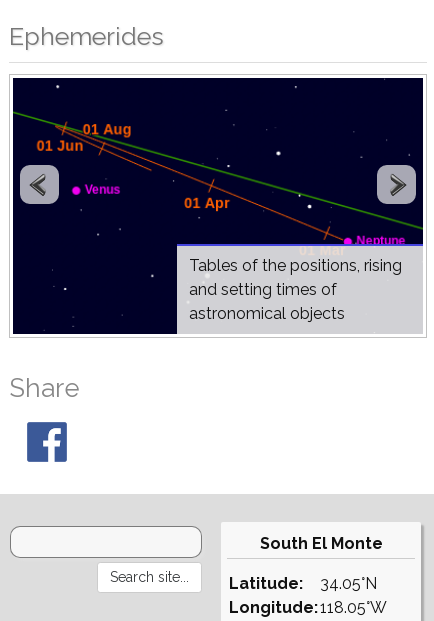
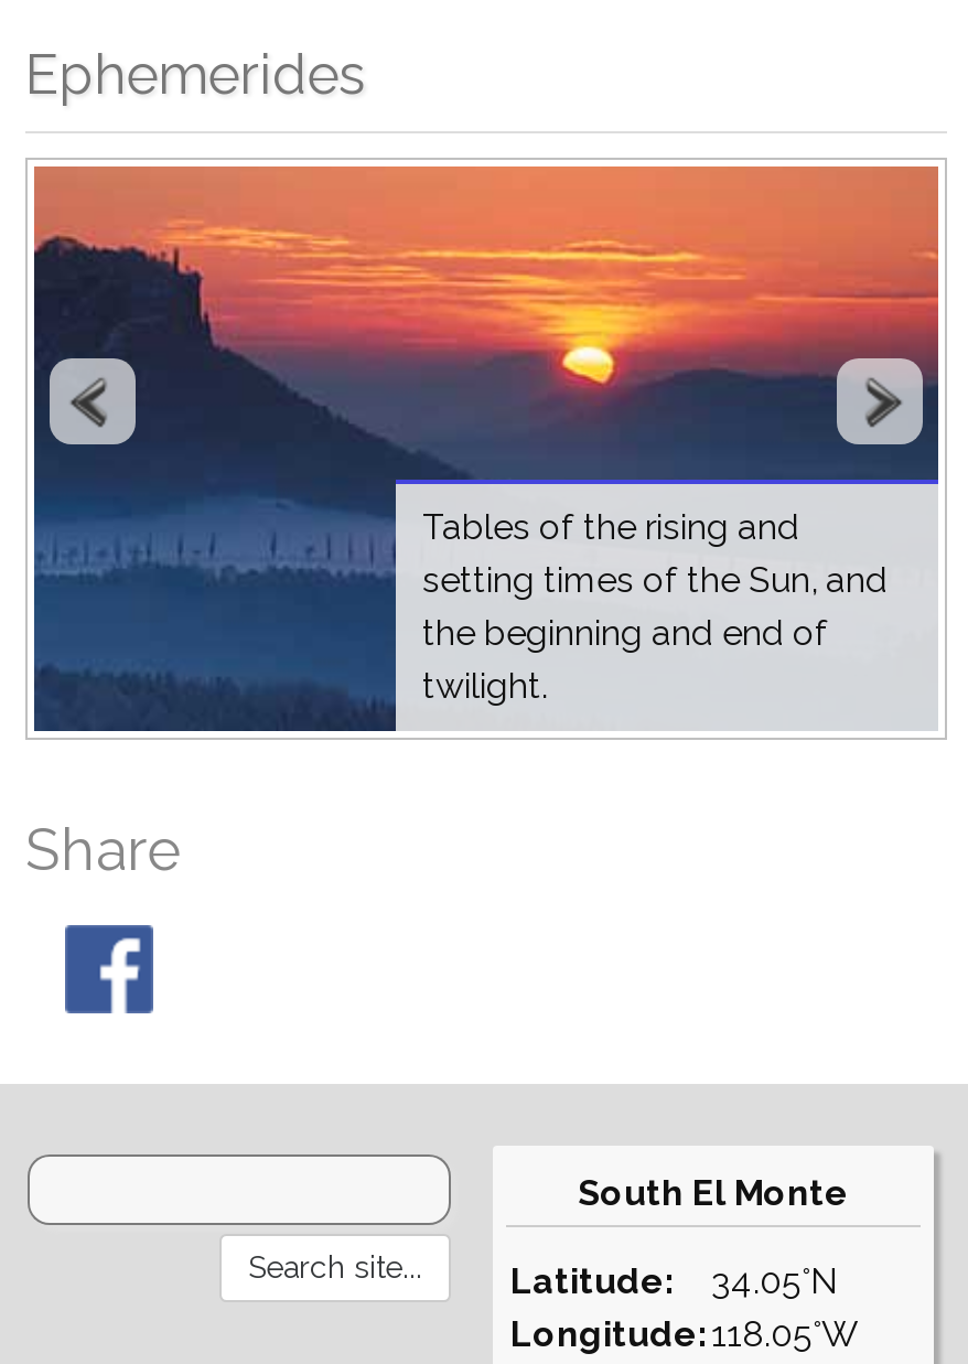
- [image]
- Tables of the positions, rising
- and setting times of
- astronomical objects
+ [image]
+ Tables of the rising and
+ setting times of the Sun, and
+ the beginning and end of
+ twilight.
